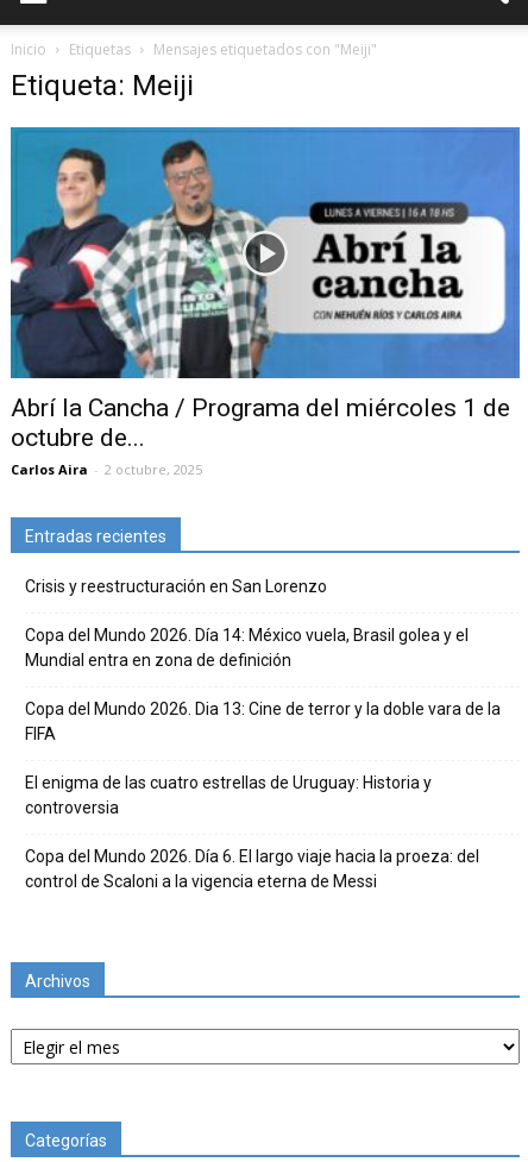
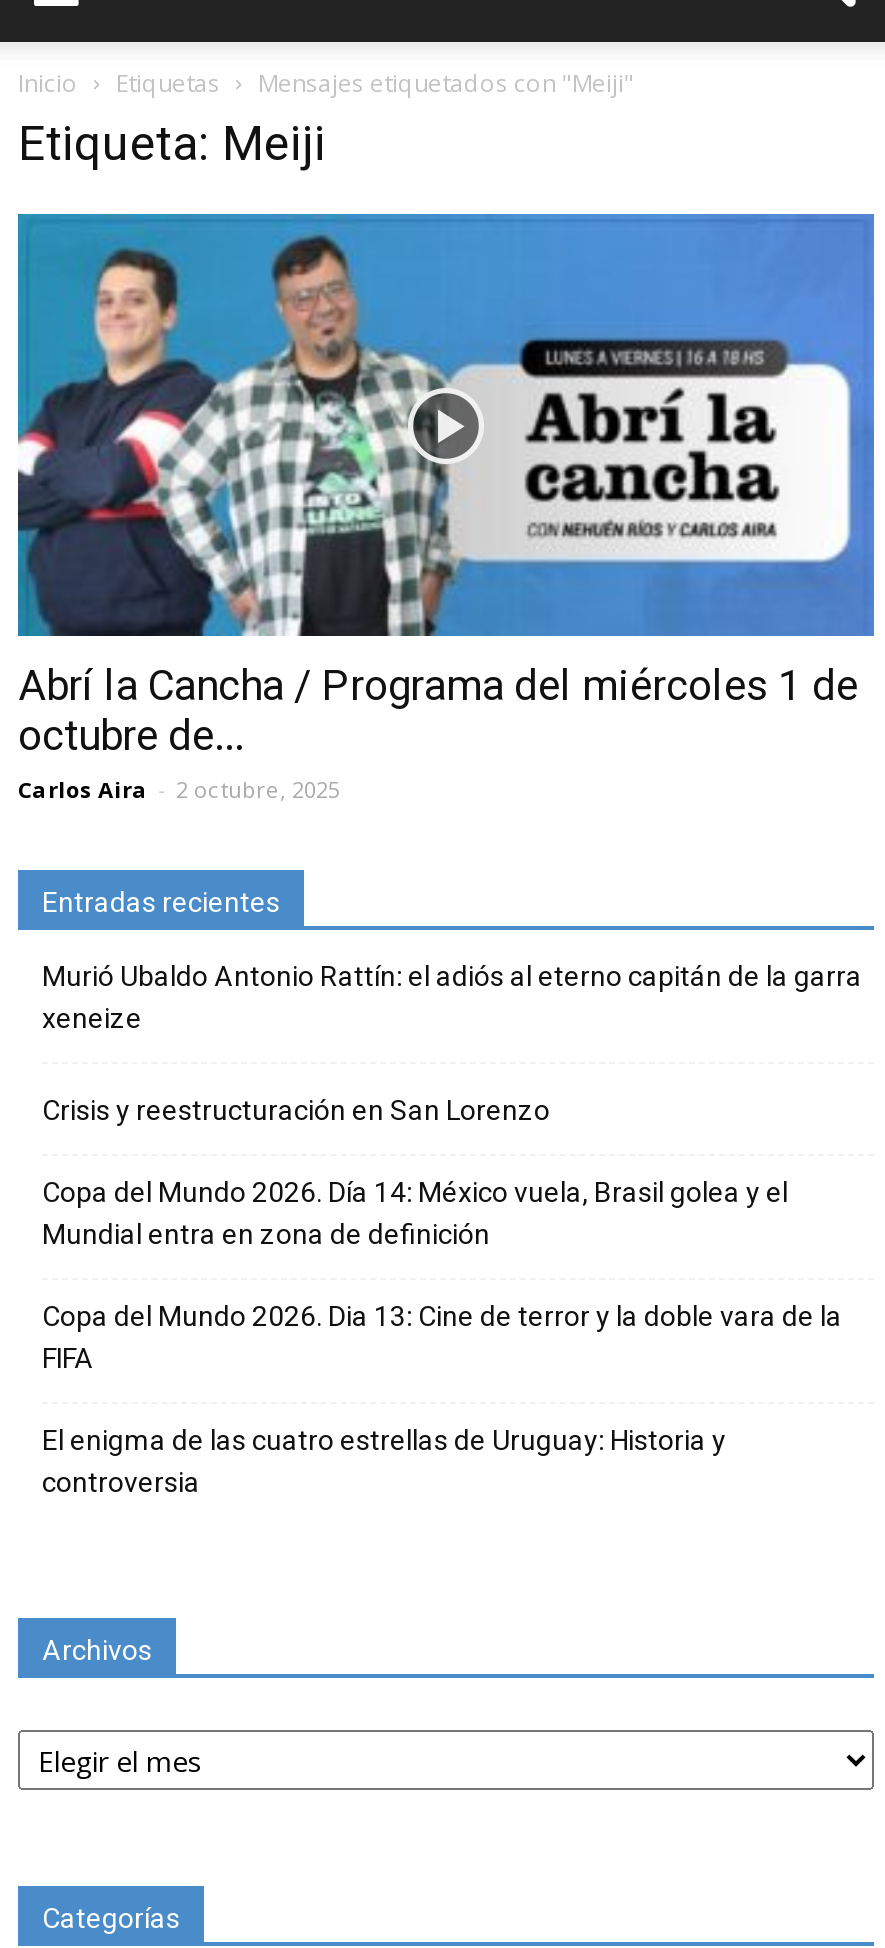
+ Murió Ubaldo Antonio Rattín: el adiós al eterno capitán de la garra
+ xeneize

moved down: Crisis y reestructuración en San Lorenzo | Copa del Mundo 2026. Día 14: México vuela, Brasil golea y el | Mundial entra en zona de definición | Copa del Mundo 2026. Dia 13: Cine de terror y la doble vara de la | FIFA | El enigma de las cuatro estrellas de Uruguay: Historia y | controversia

- Copa del Mundo 2026. Día 6. El largo viaje hacia la proeza: del
- control de Scaloni a la vigencia eterna de Messi
